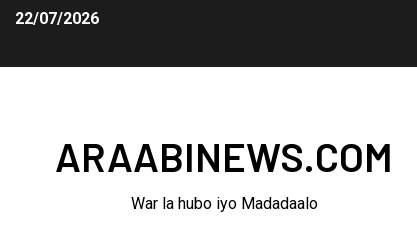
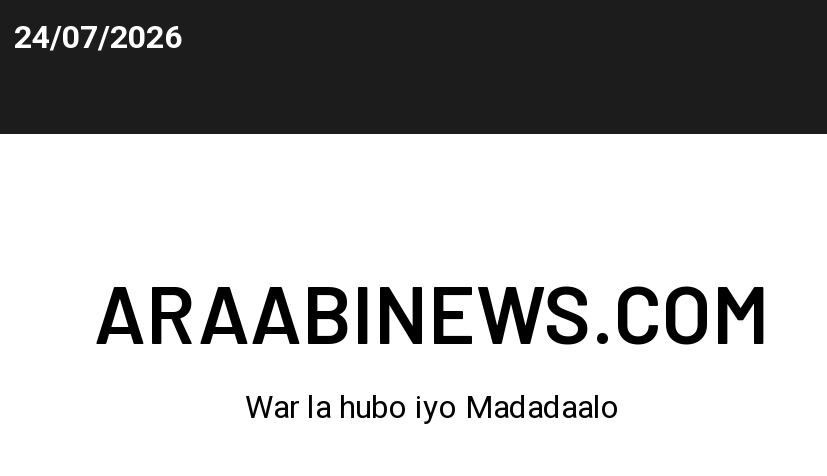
- 22/07/2026
+ 24/07/2026
